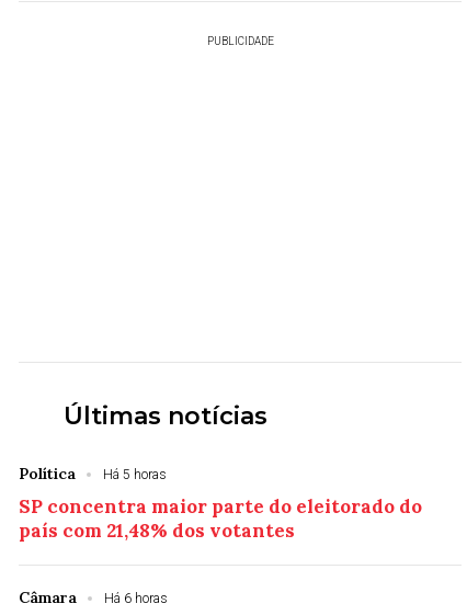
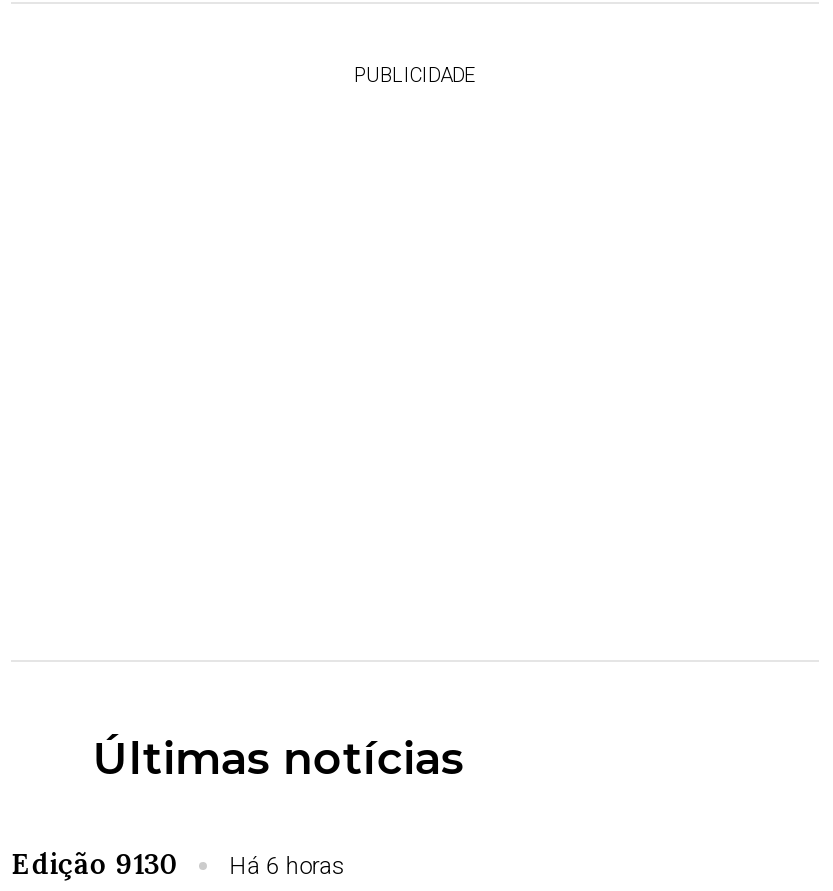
- Política
- Há 5 horas
- SP concentra maior parte do eleitorado do
- país com 21,48% dos votantes
- Câmara
+ Edição 9130
